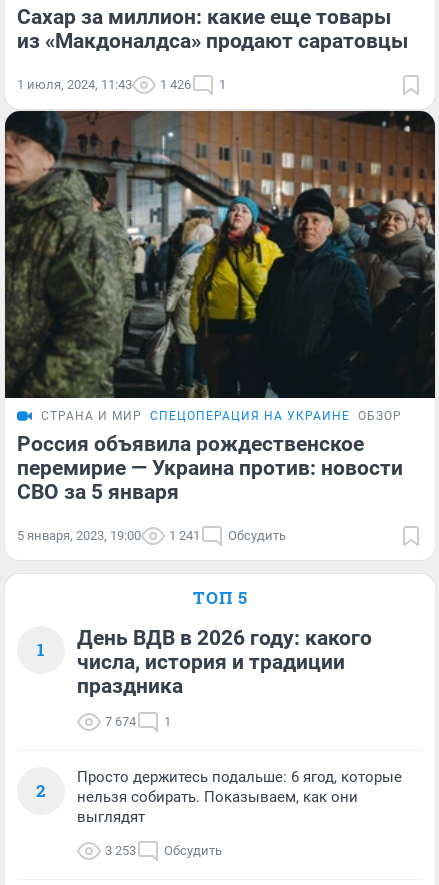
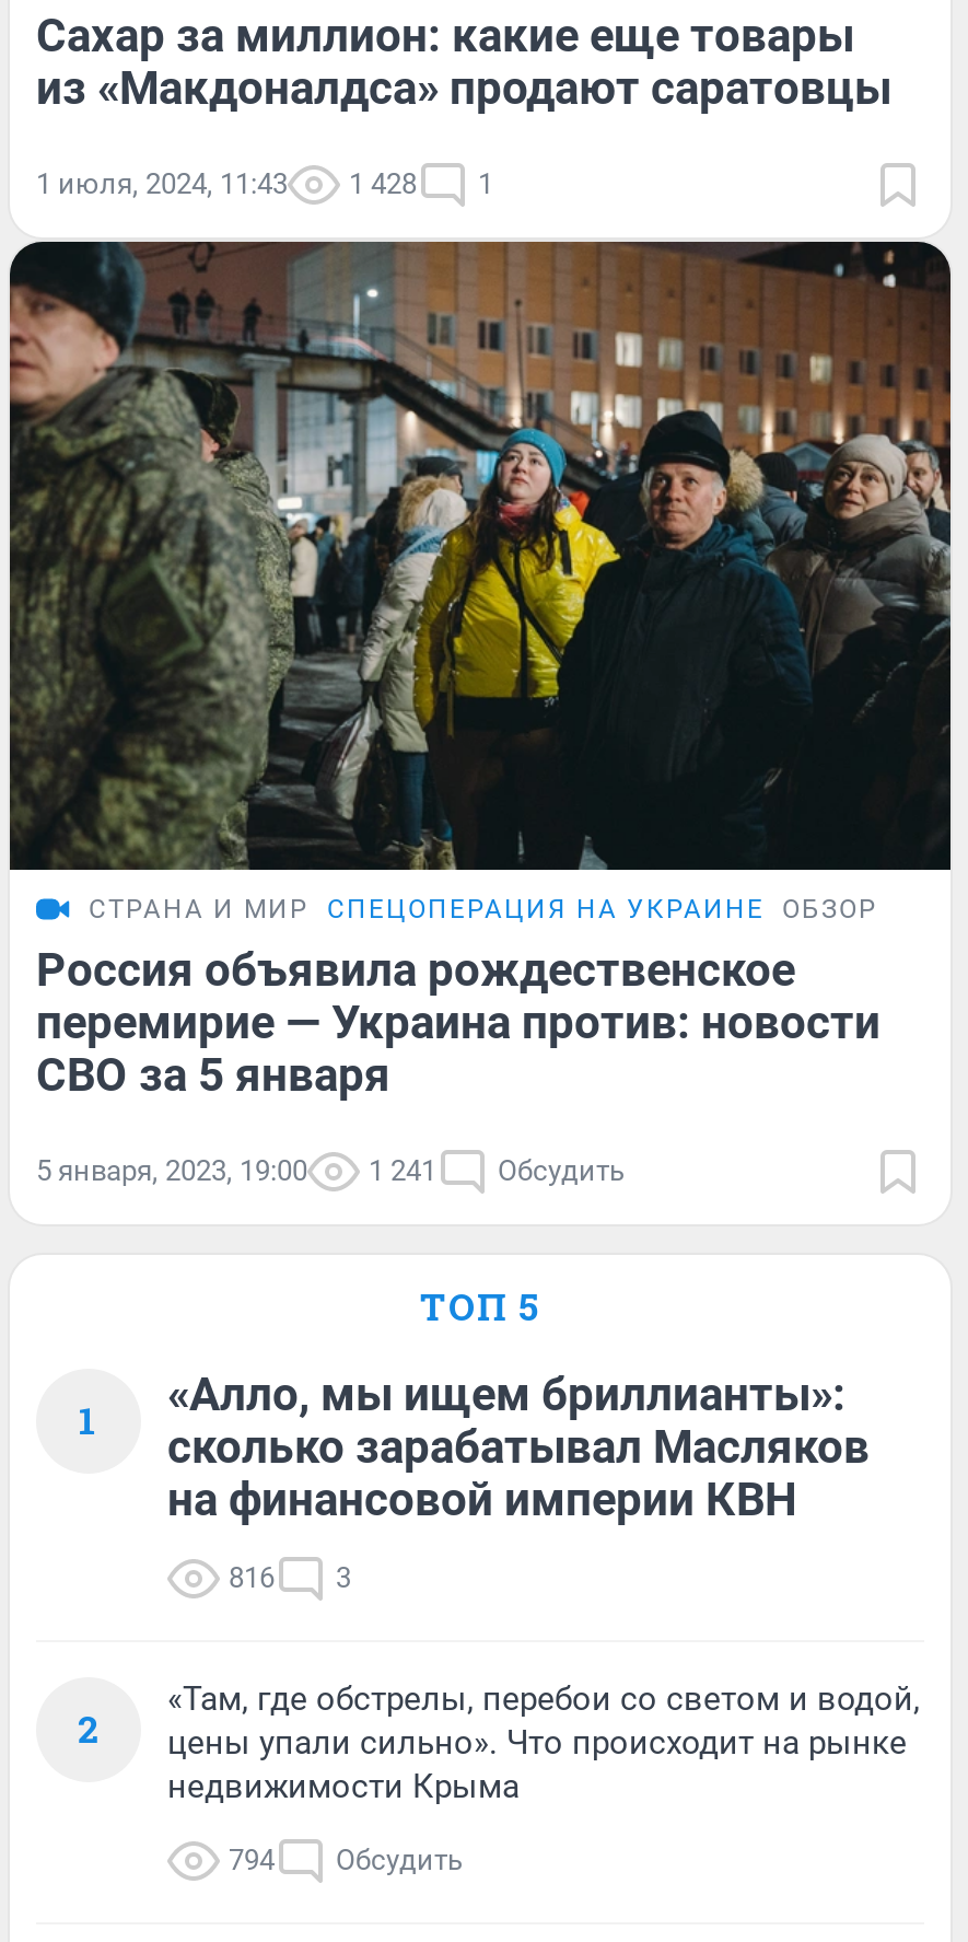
- 1 июля, 2024, 11:43 1 426 1
+ 1 июля, 2024, 11:43 1 428 1

- День ВДВ в 2026 году: какого
- числа, история и традиции
- праздника
+ «Алло, мы ищем бриллианты»:
+ сколько зарабатывал Масляков
+ на финансовой империи КВН

- 7 674
- 1
+ 816
+ 3

- Просто держитесь подальше: 6 ягод, которые
- нельзя собирать. Показываем, как они
- выглядят
+ «Там, где обстрелы, перебои со светом и водой,
+ цены упали сильно». Что происходит на рынке
+ недвижимости Крыма

- 3 253 Обсудить
+ 794 Обсудить
